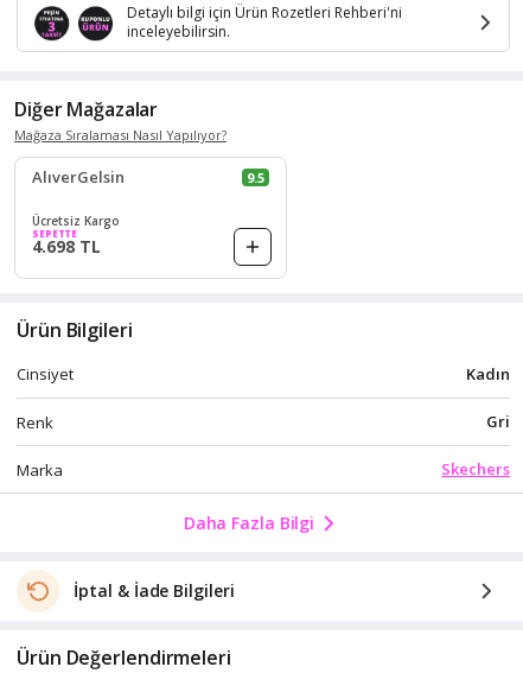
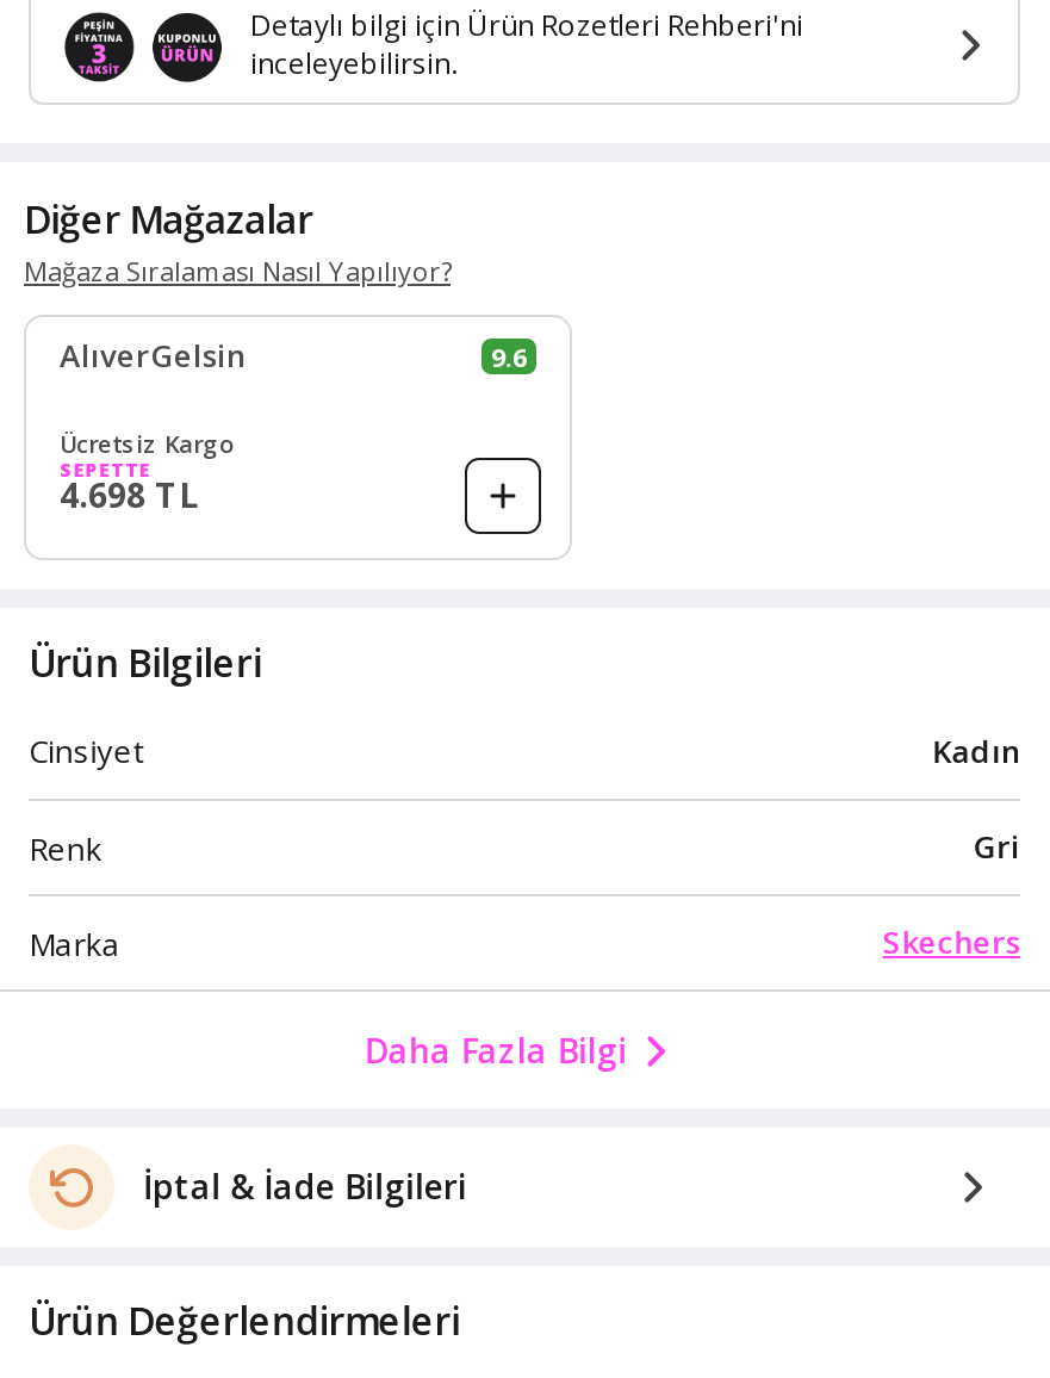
- 9.5
+ 9.6
